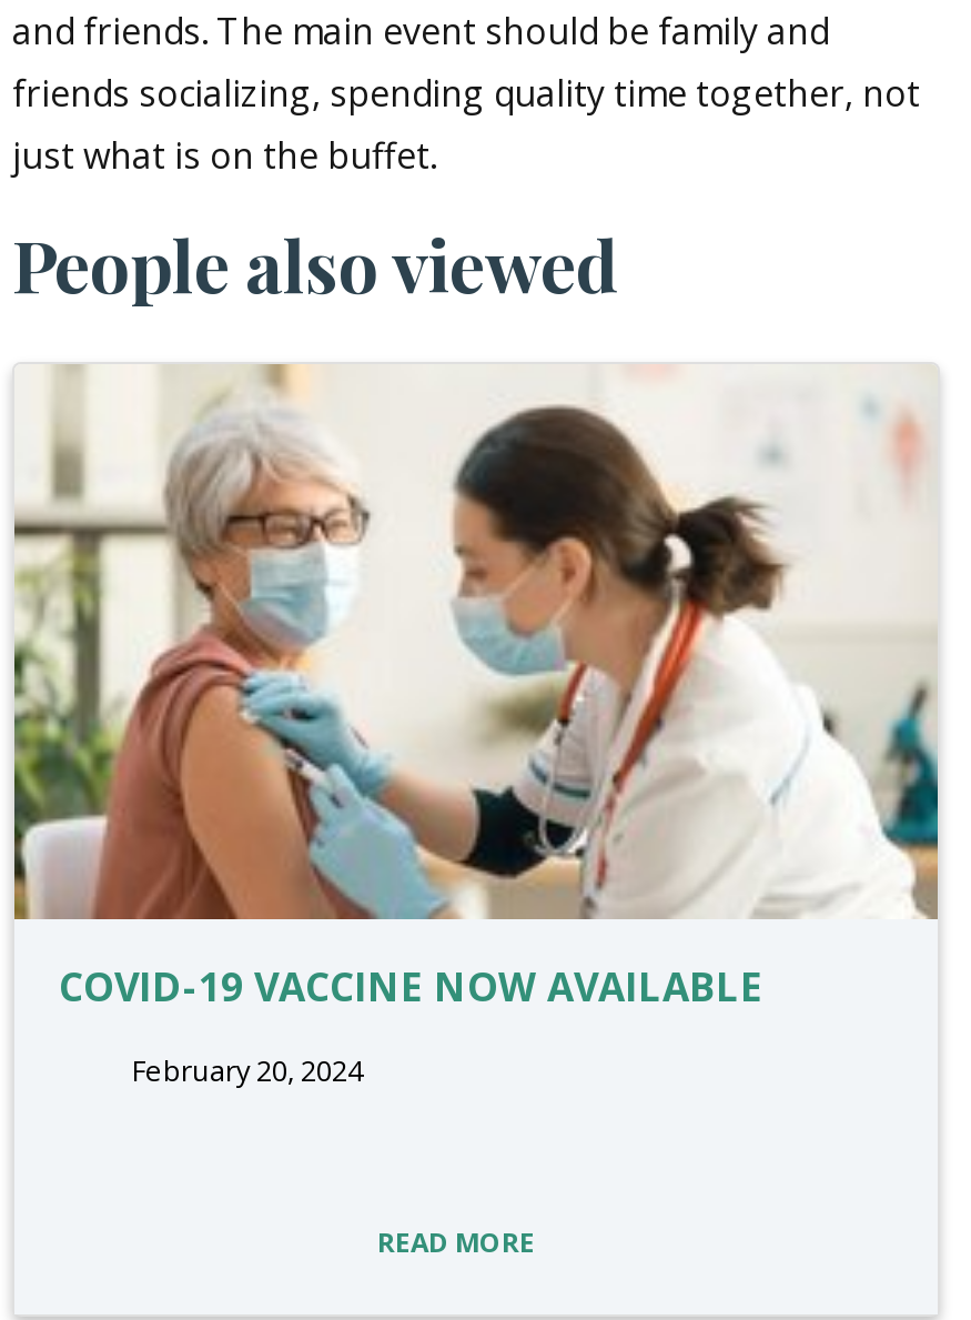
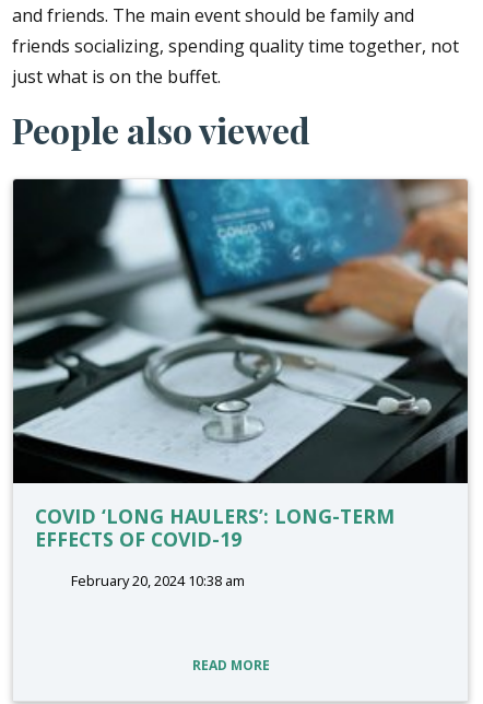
- [image]
- COVID-19 VACCINE NOW AVAILABLE
+ [image]
+ COVID ‘LONG HAULERS’: LONG-TERM
+ EFFECTS OF COVID-19

- February 20, 2024
+ February 20, 2024 10:38 am
